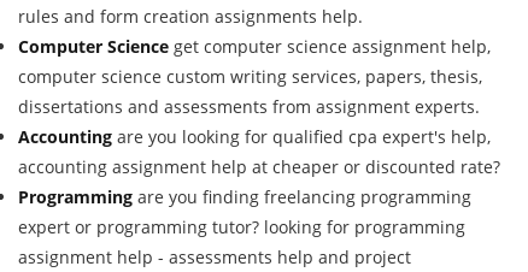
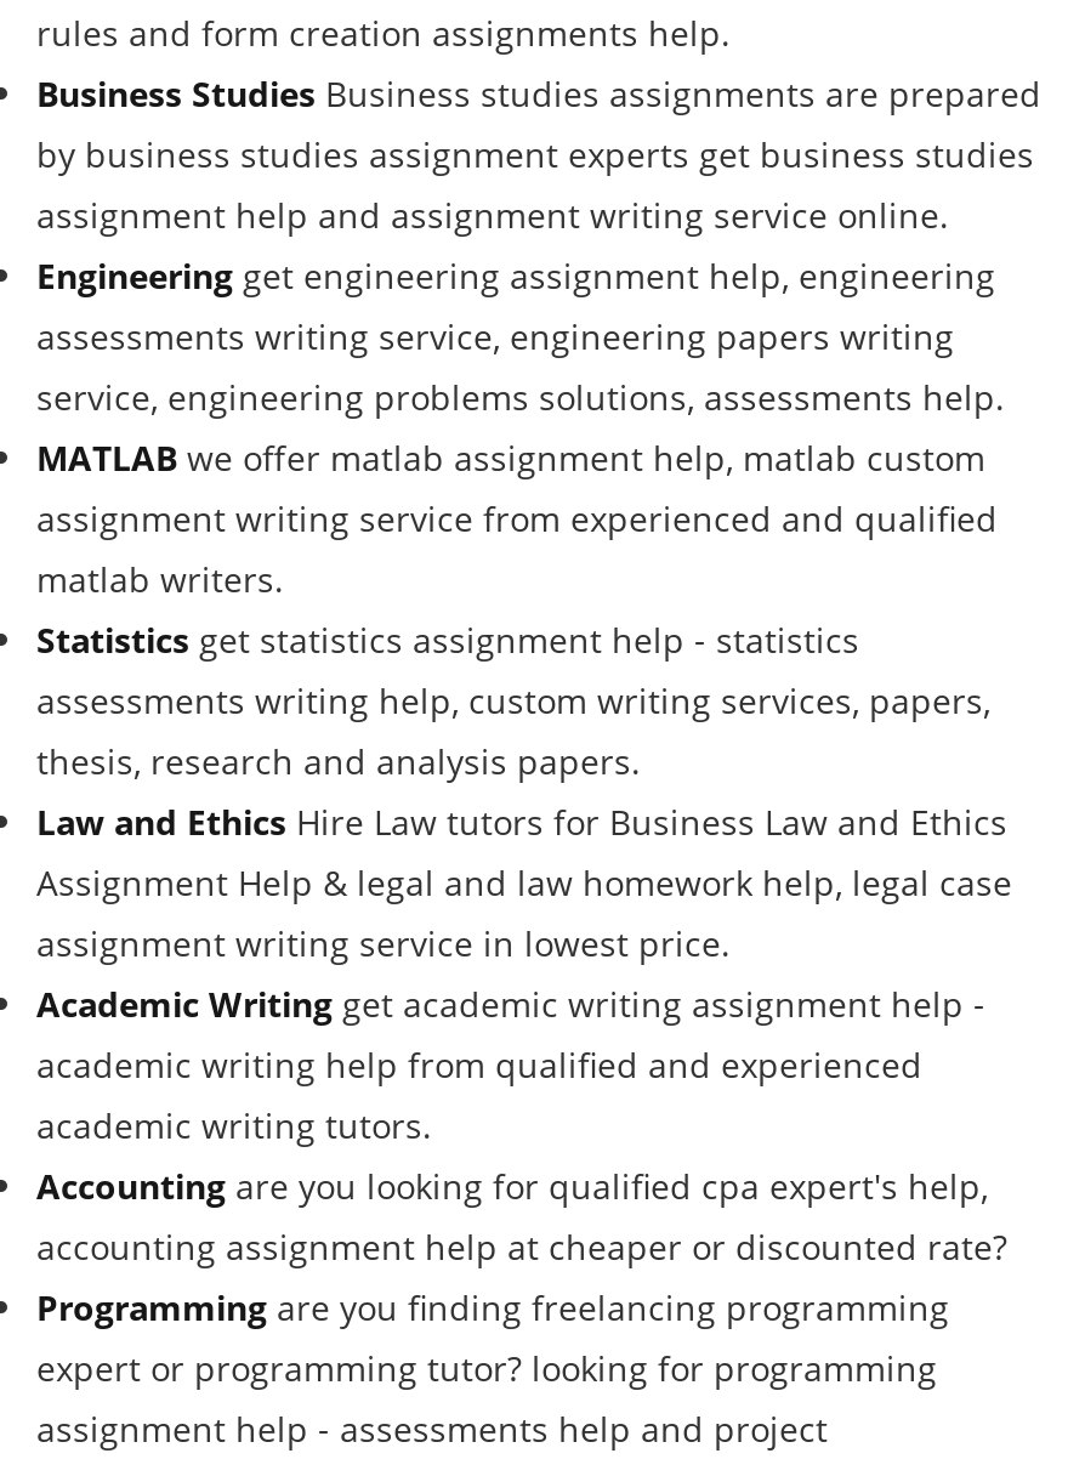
- Computer Science get computer science assignment help,
- computer science custom writing services, papers, thesis,
- dissertations and assessments from assignment experts.
+ Business Studies Business studies assignments are prepared
+ by business studies assignment experts get business studies
+ assignment help and assignment writing service online.
+ Engineering get engineering assignment help, engineering
+ assessments writing service, engineering papers writing
+ service, engineering problems solutions, assessments help.
+ MATLAB we offer matlab assignment help, matlab custom
+ assignment writing service from experienced and qualified
+ matlab writers.
+ Statistics get statistics assignment help - statistics
+ assessments writing help, custom writing services, papers,
+ thesis, research and analysis papers.
+ Law and Ethics Hire Law tutors for Business Law and Ethics
+ Assignment Help & legal and law homework help, legal case
+ assignment writing service in lowest price.
+ Academic Writing get academic writing assignment help -
+ academic writing help from qualified and experienced
+ academic writing tutors.
